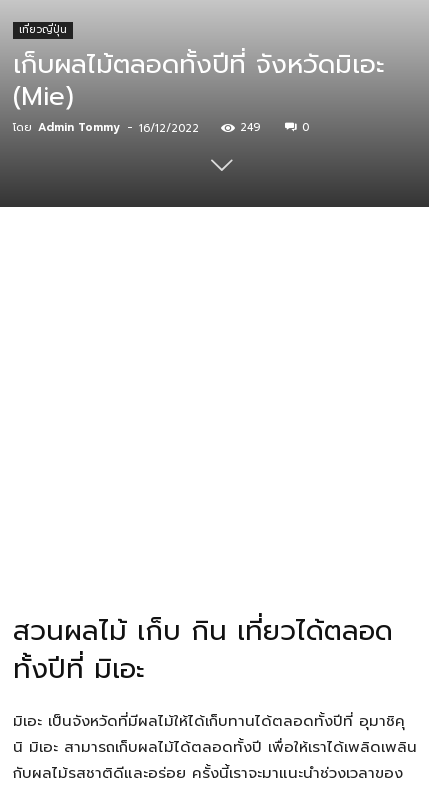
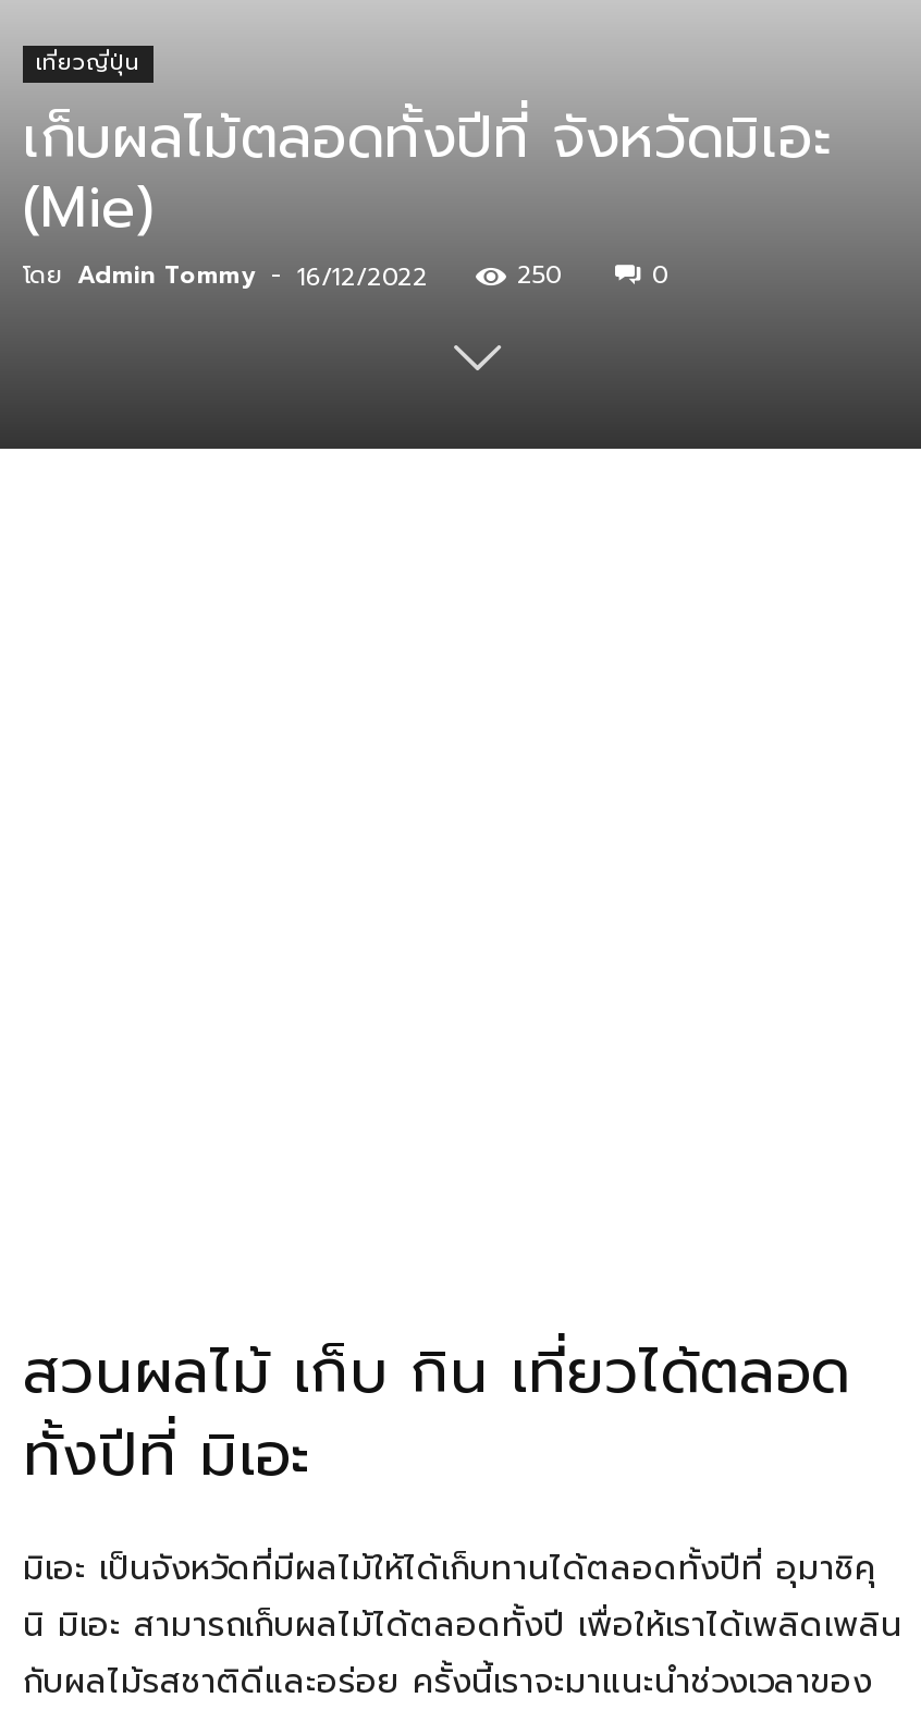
- 249
+ 250
